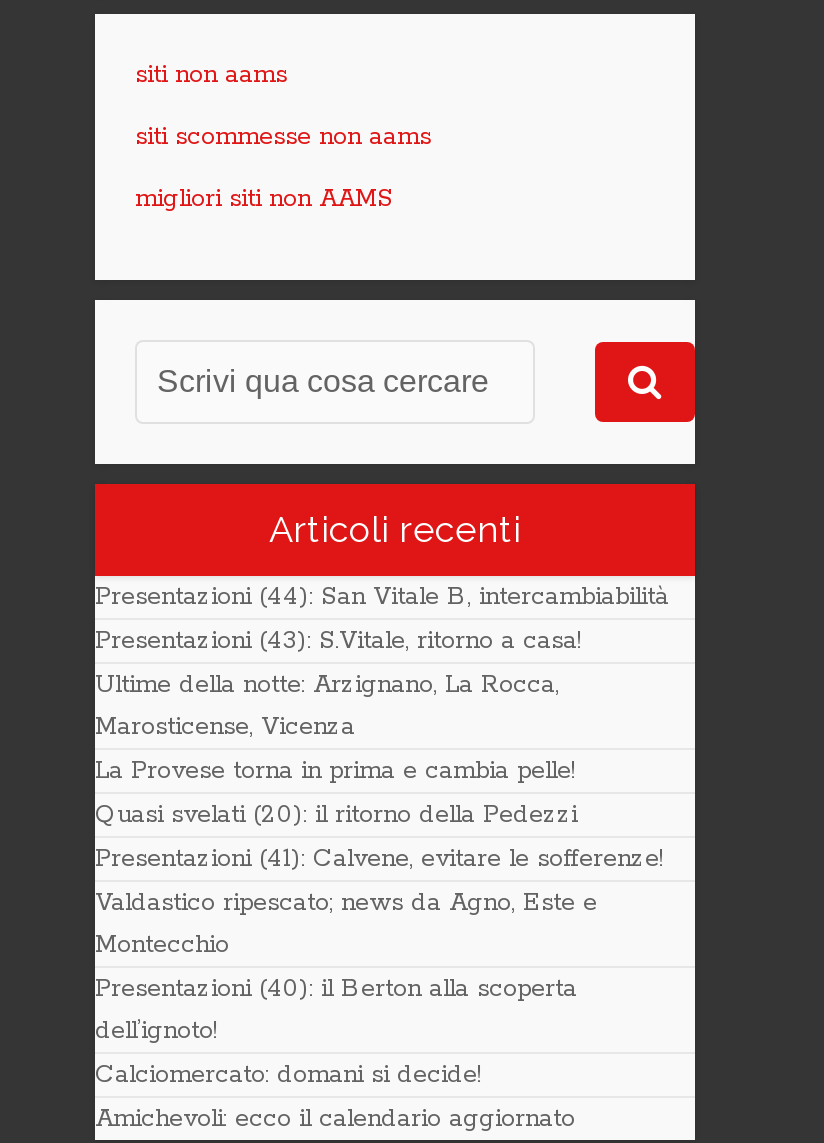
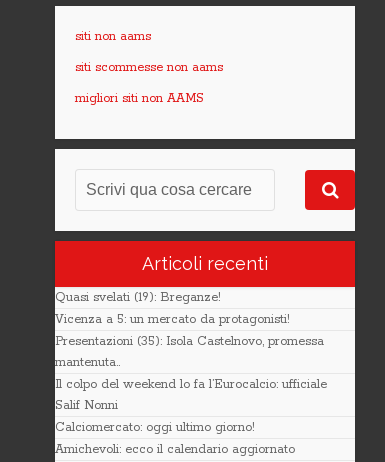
- Presentazioni (44): San Vitale B, intercambiabilità
- Presentazioni (43): S.Vitale, ritorno a casa!
- Ultime della notte: Arzignano, La Rocca,
- Marosticense, Vicenza
- La Provese torna in prima e cambia pelle!
- Quasi svelati (20): il ritorno della Pedezzi
- Presentazioni (41): Calvene, evitare le sofferenze!
- Valdastico ripescato; news da Agno, Este e
- Montecchio
- Presentazioni (40): il Berton alla scoperta
- dell’ignoto!
- Calciomercato: domani si decide!
+ Quasi svelati (19): Breganze!
+ Vicenza a 5: un mercato da protagonisti!
+ Presentazioni (35): Isola Castelnovo, promessa
+ mantenuta..
+ Il colpo del weekend lo fa l’Eurocalcio: ufficiale
+ Salif Nonni
+ Calciomercato: oggi ultimo giorno!
